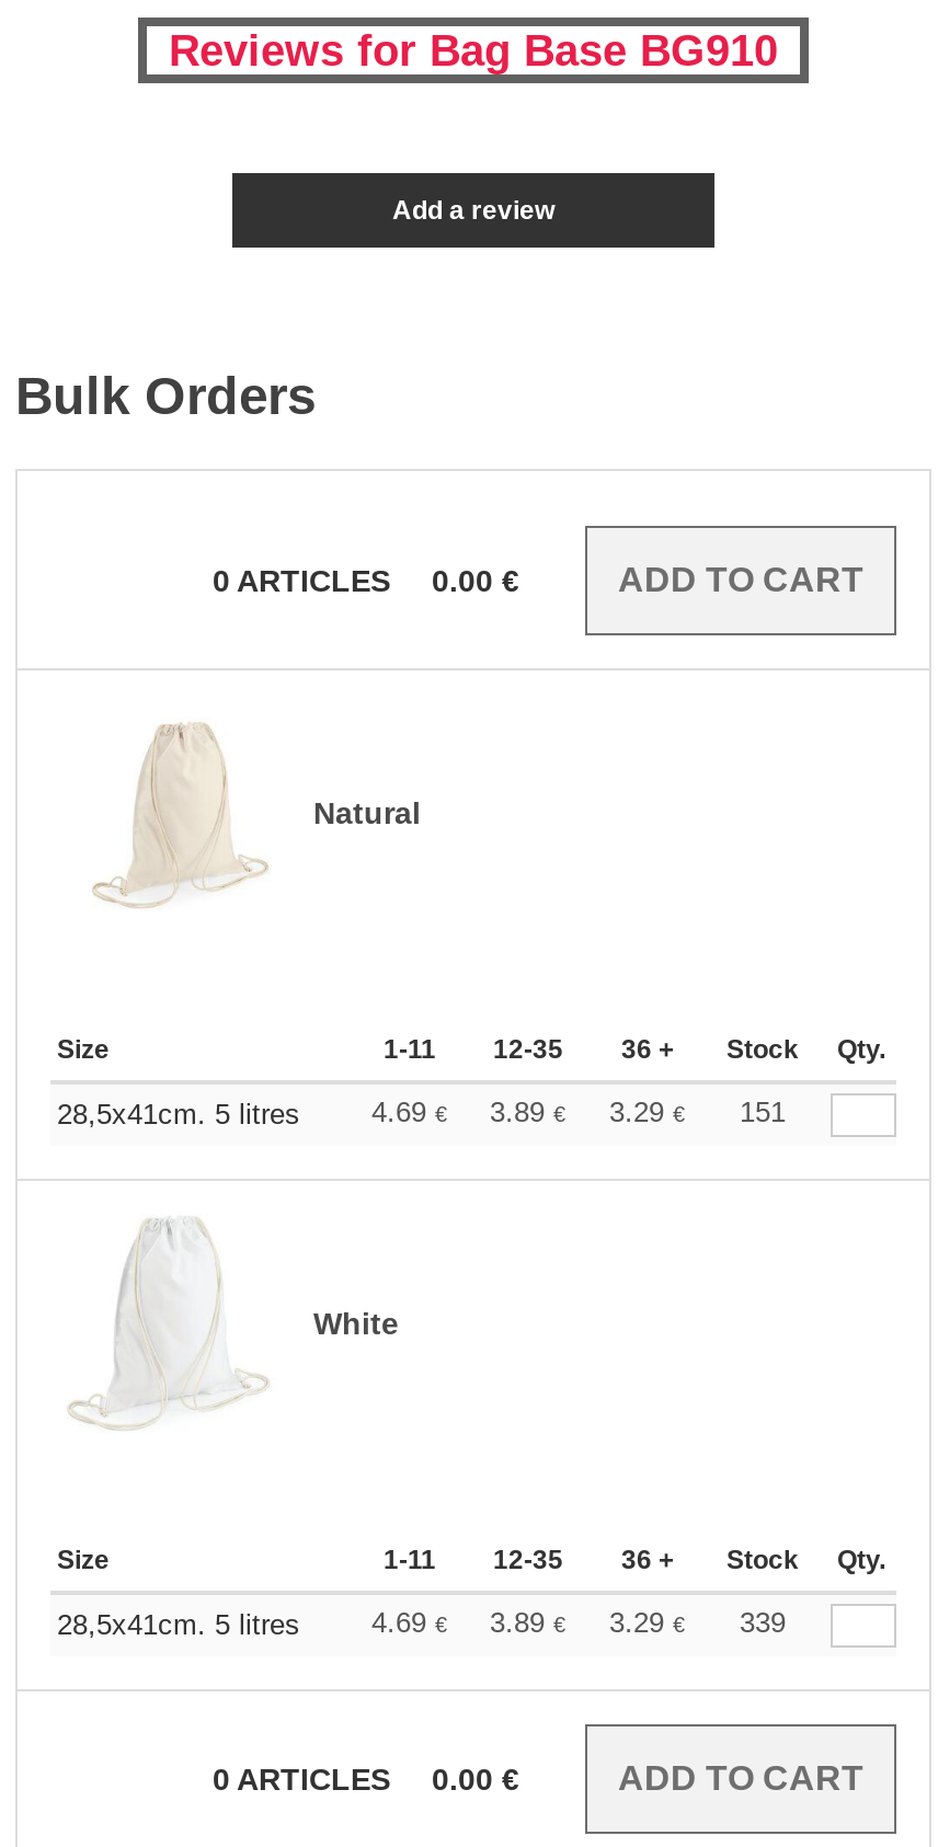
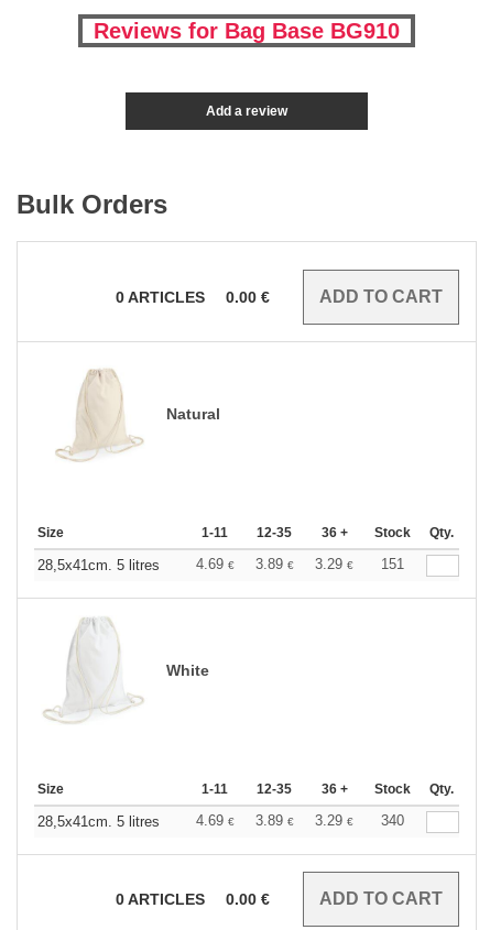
- 4.69 € 3.89 € 3.29 € 339
+ 4.69 € 3.89 € 3.29 € 340
